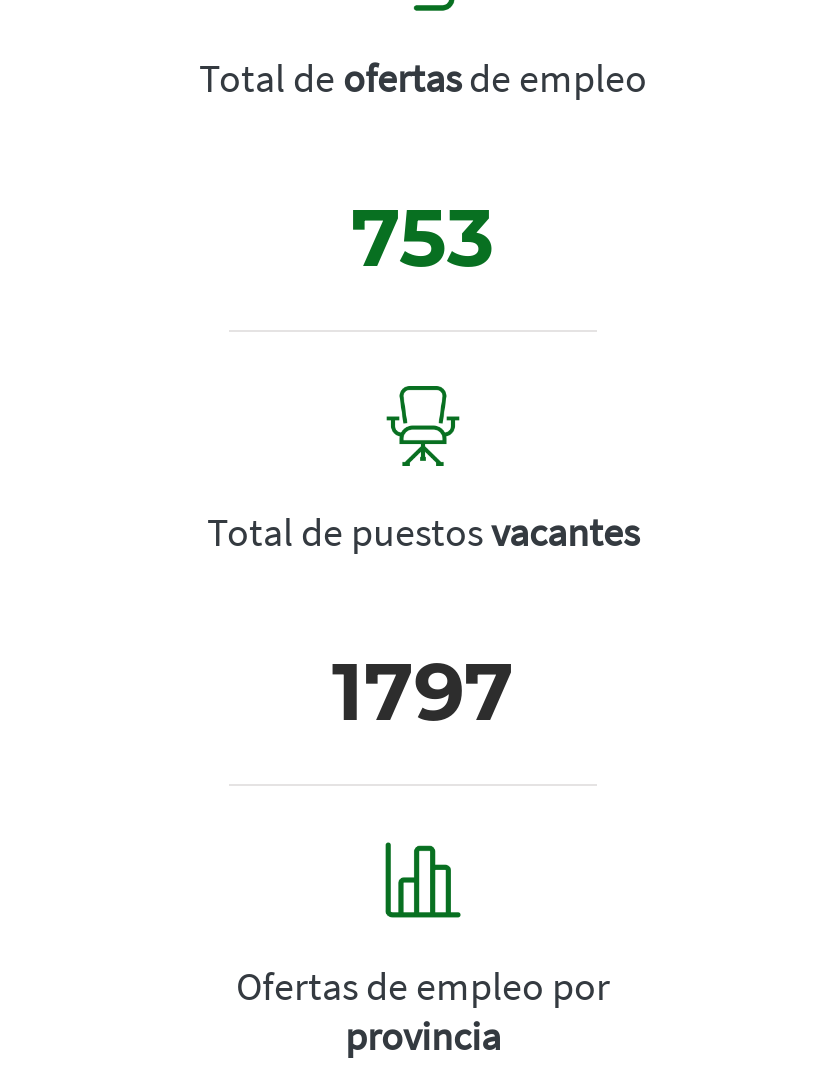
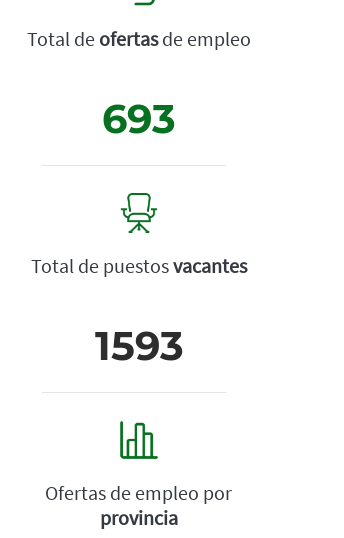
- 753
+ 693

- 1797
+ 1593
